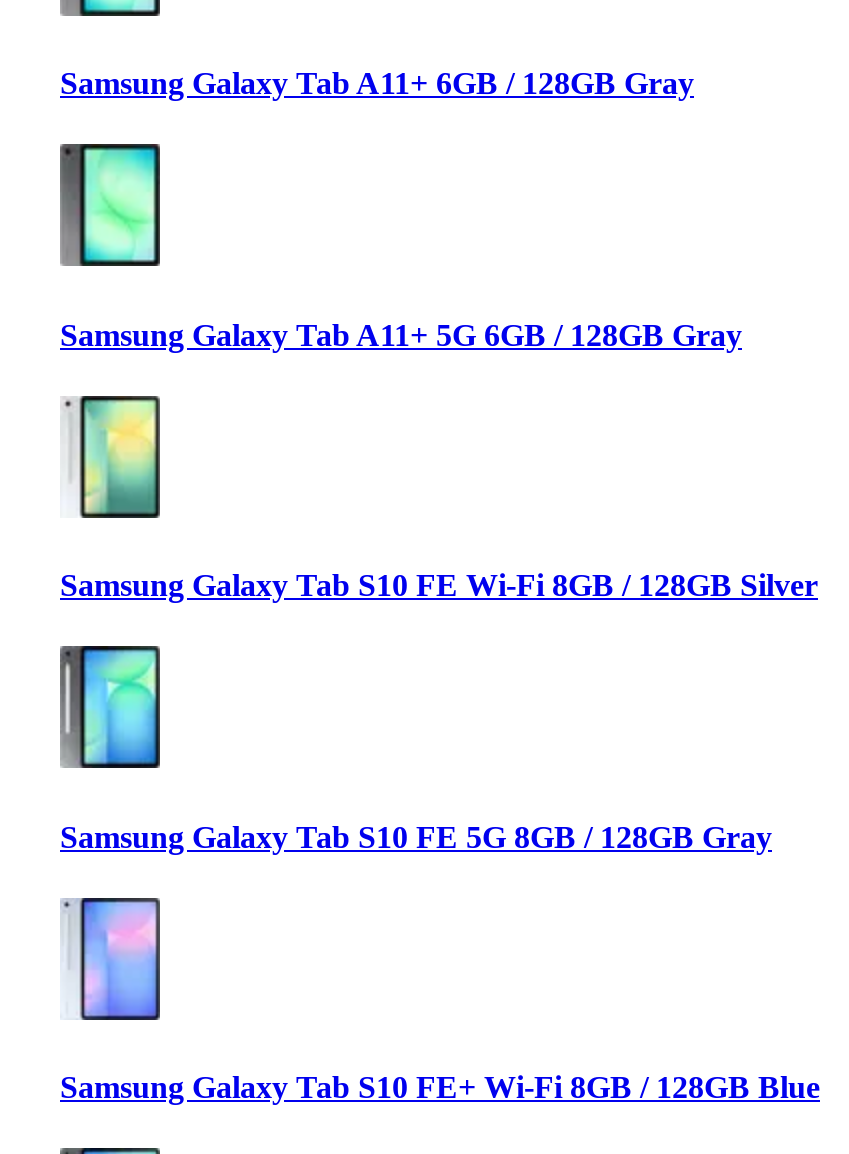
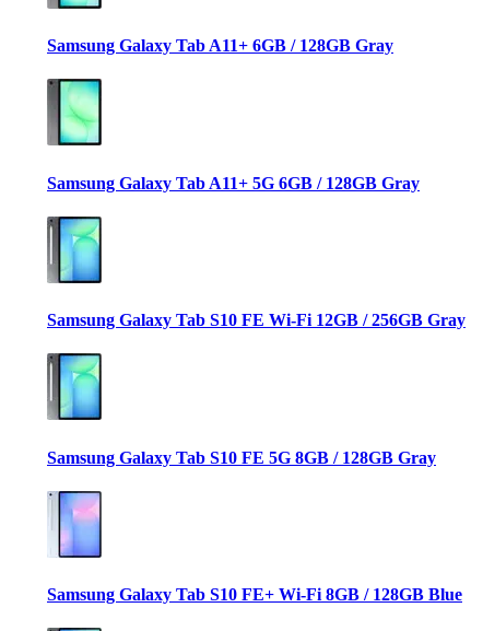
- [image]
- Samsung Galaxy Tab S10 FE Wi-Fi 8GB / 128GB Silver
+ [image]
+ Samsung Galaxy Tab S10 FE Wi-Fi 12GB / 256GB Gray
